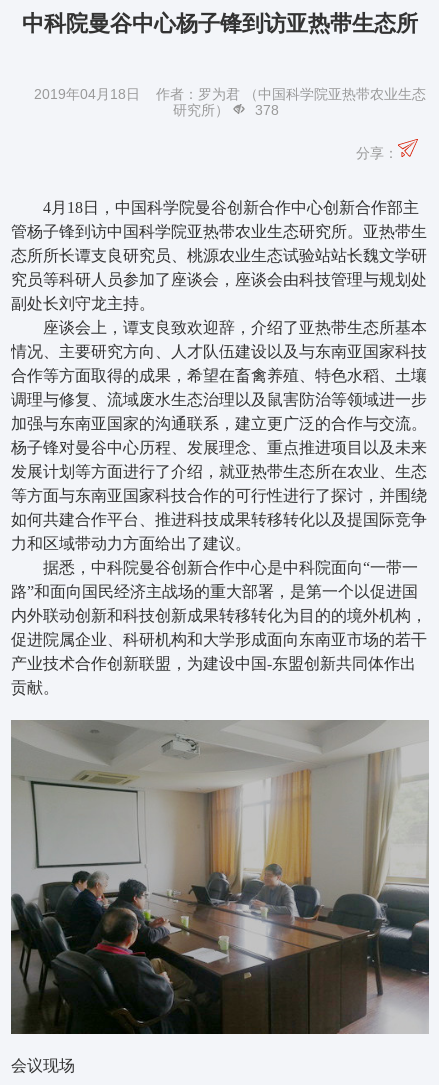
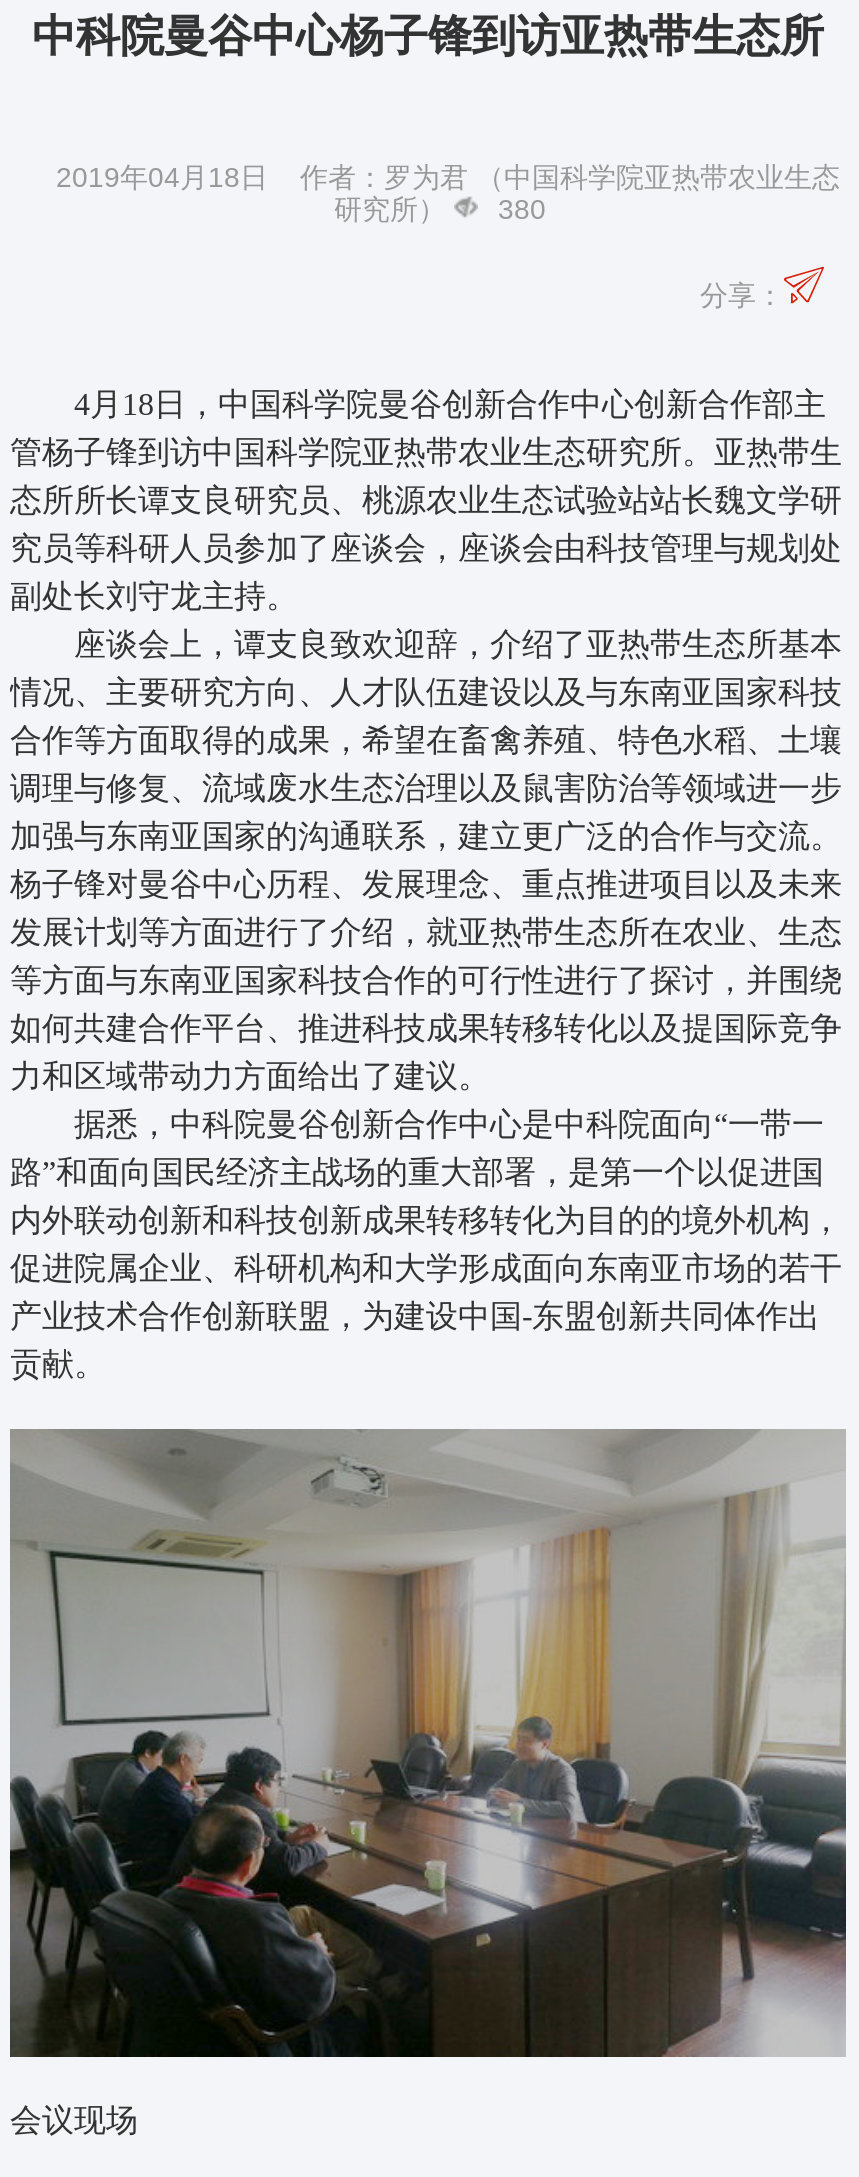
- 研究所） 378
+ 研究所） 380
